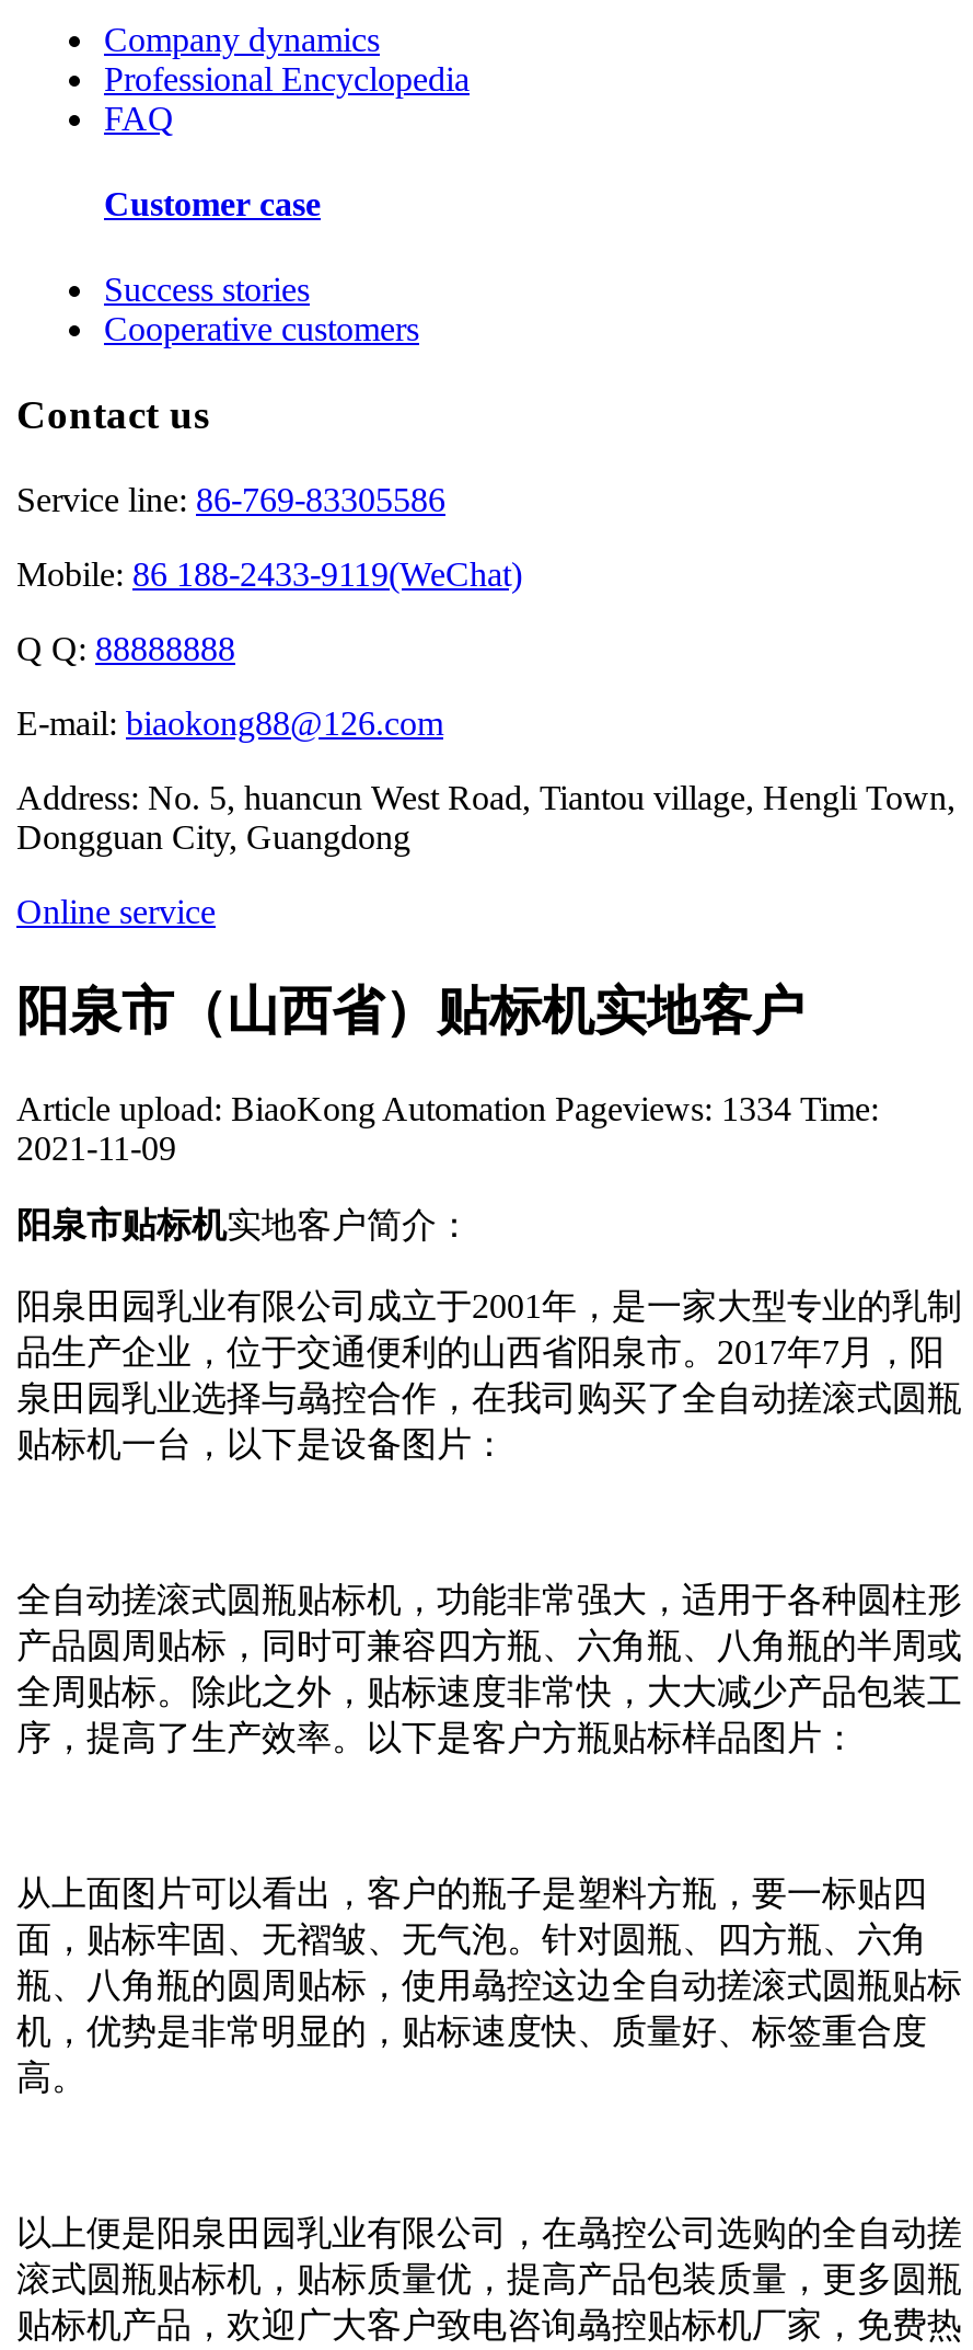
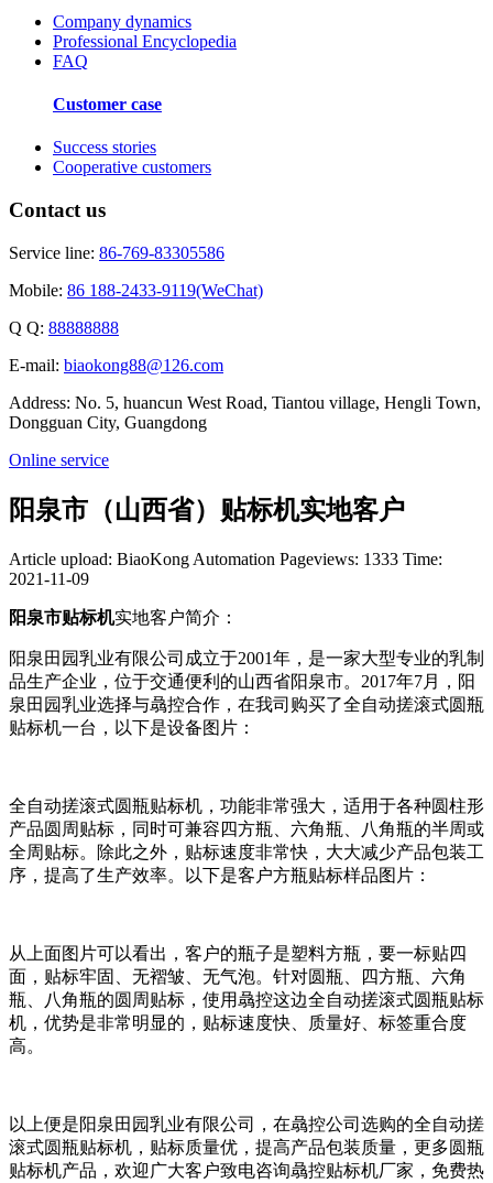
- Article upload: BiaoKong Automation Pageviews: 1334 Time:
+ Article upload: BiaoKong Automation Pageviews: 1333 Time:
